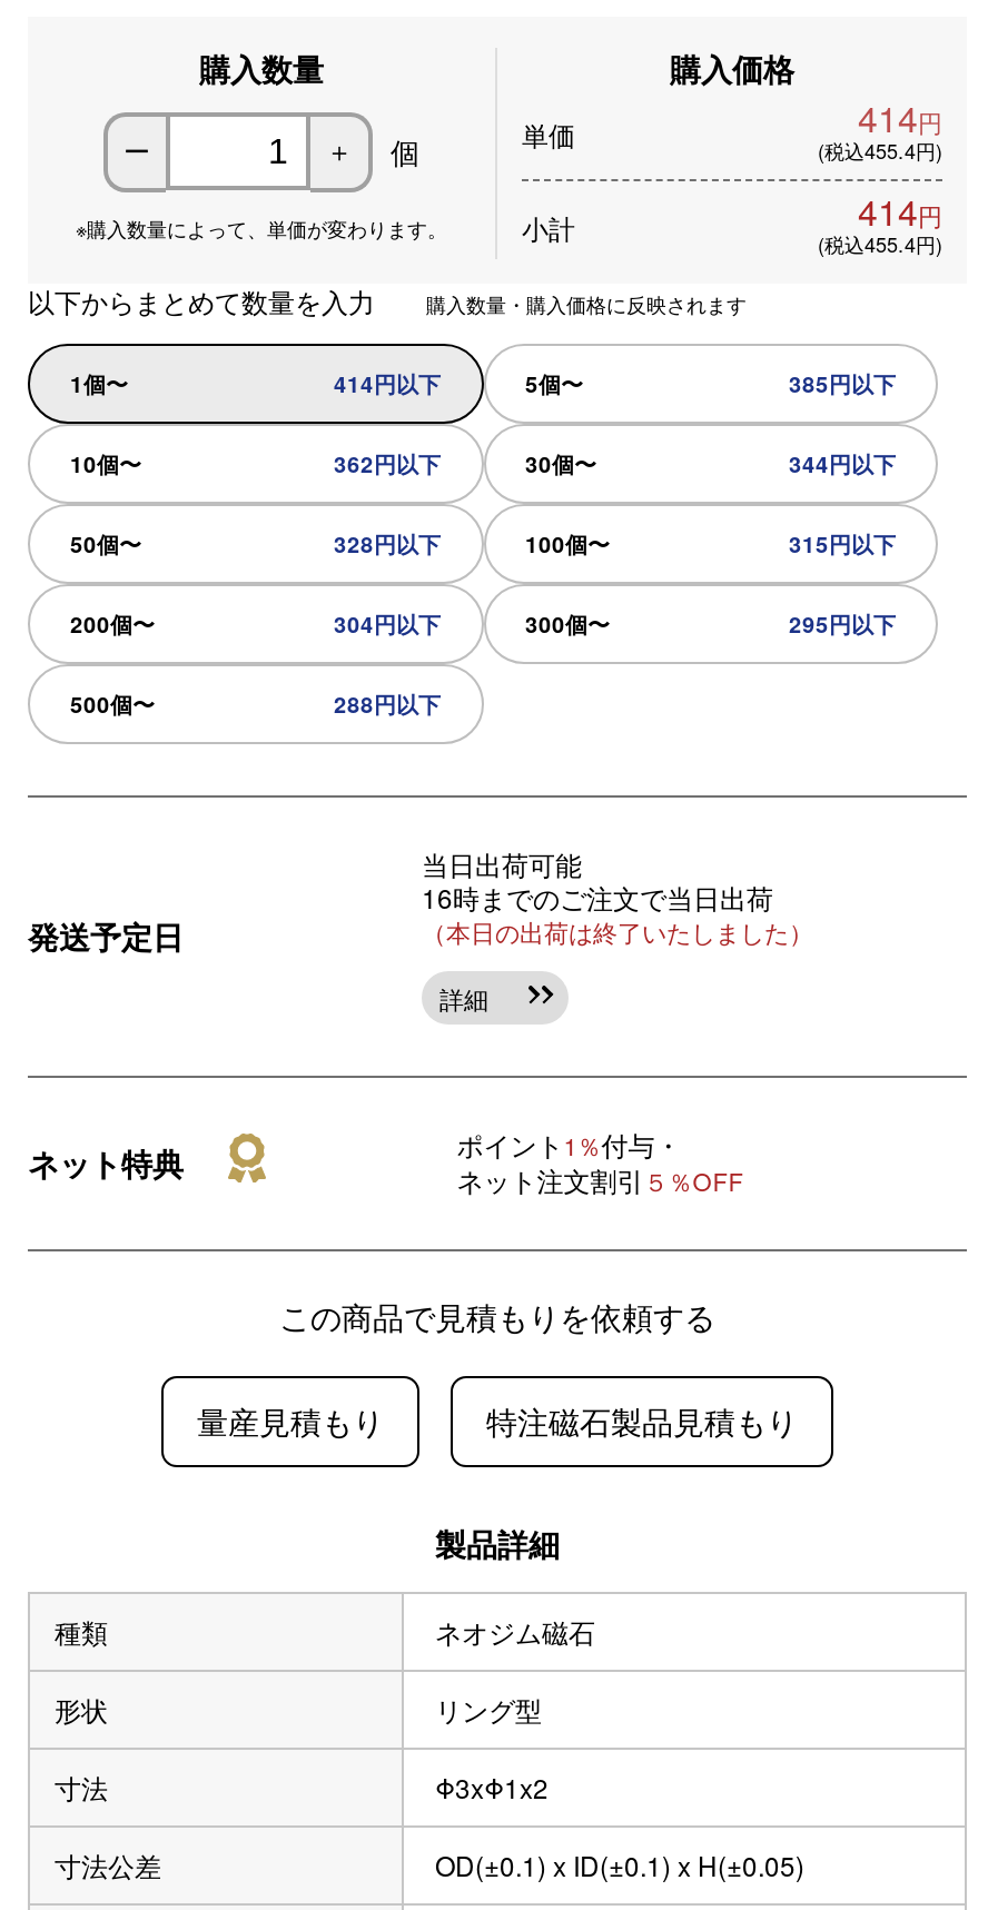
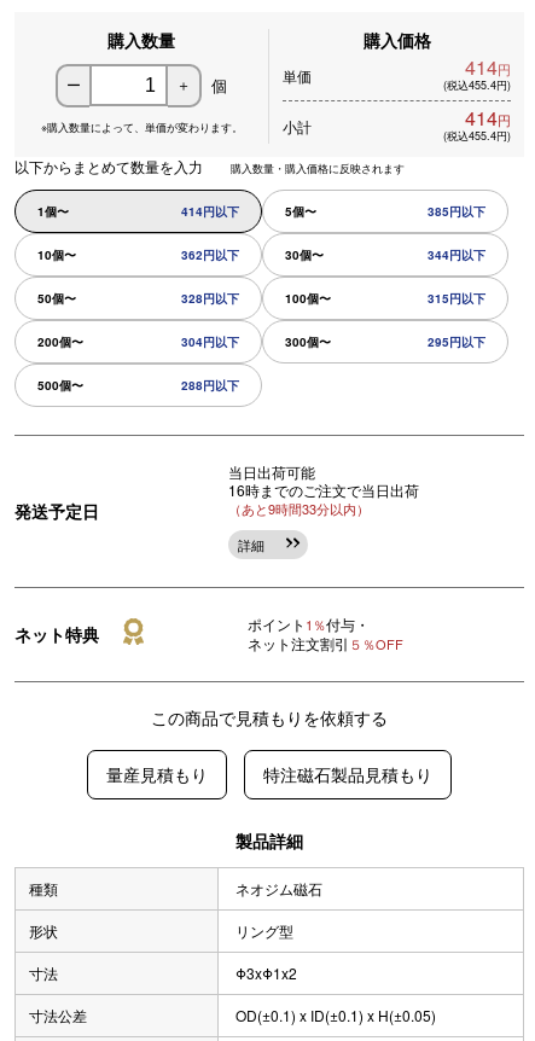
- （本日の出荷は終了いたしました）
+ （あと9時間33分以内）
